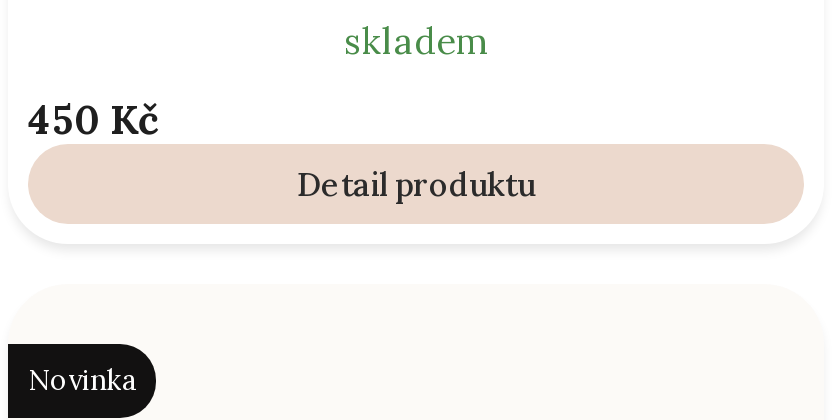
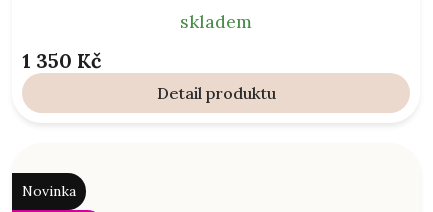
- 450 Kč
+ 1 350 Kč
